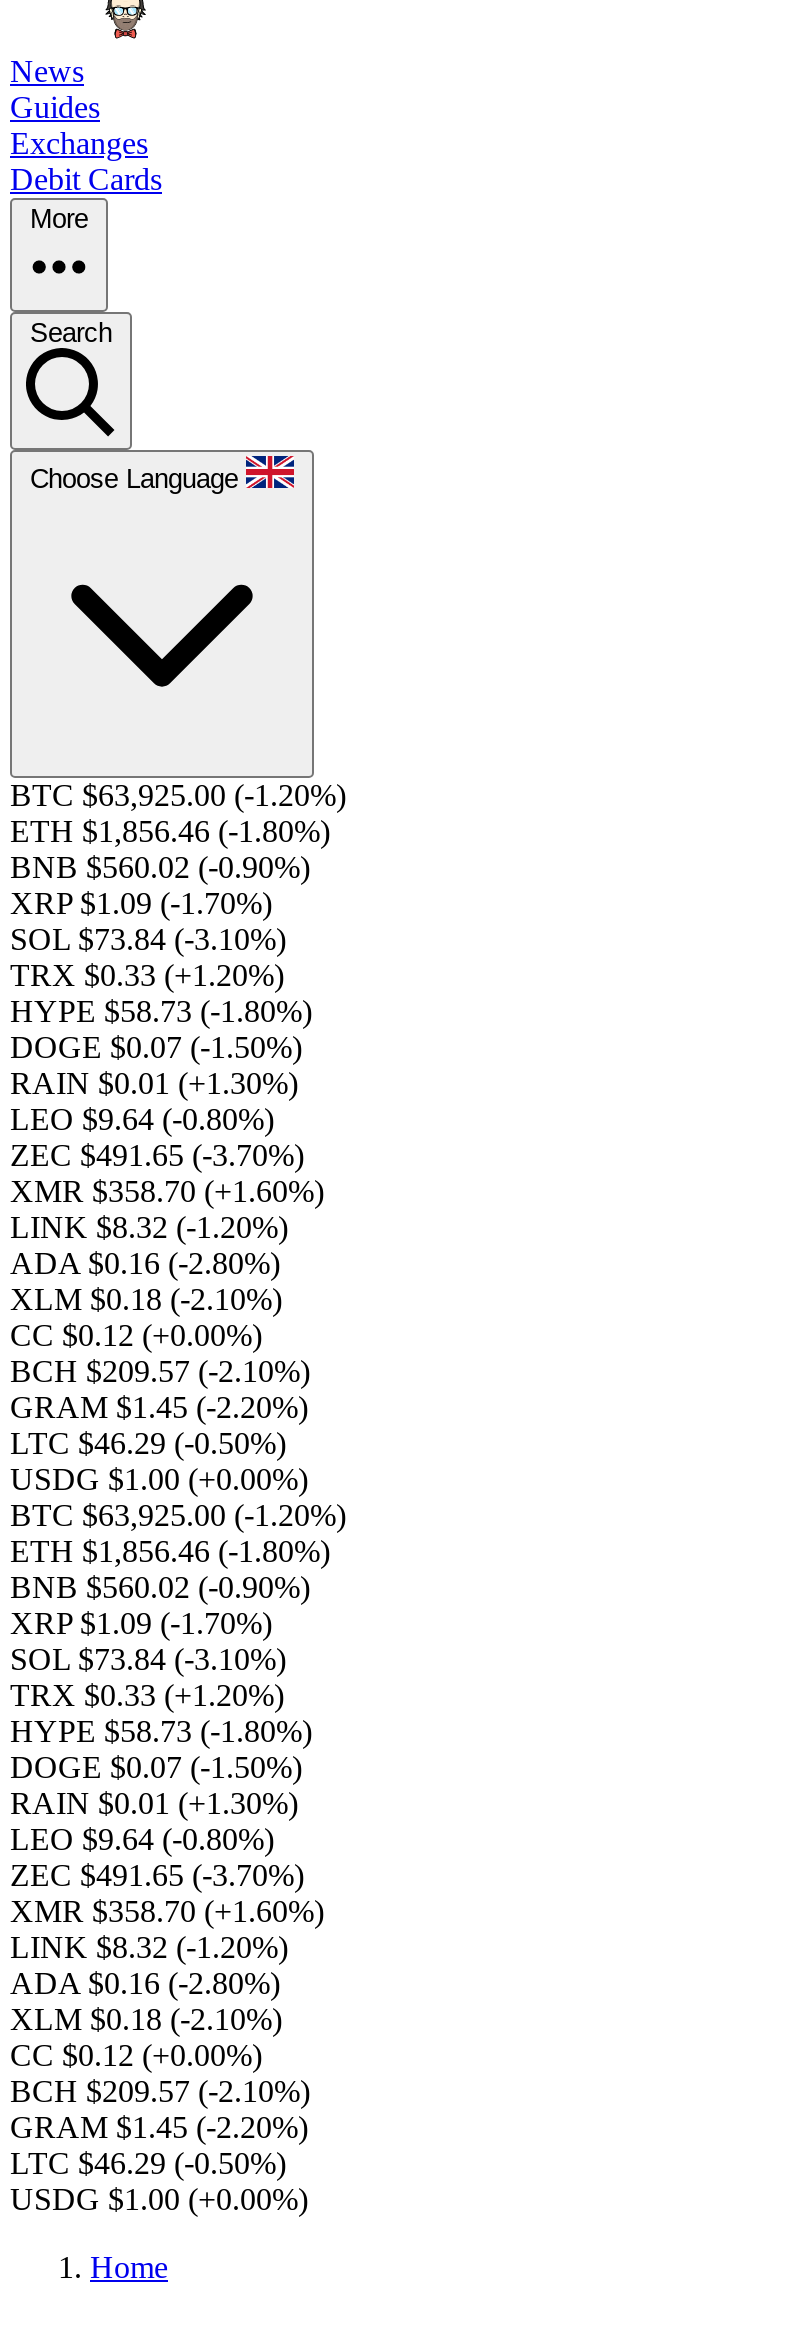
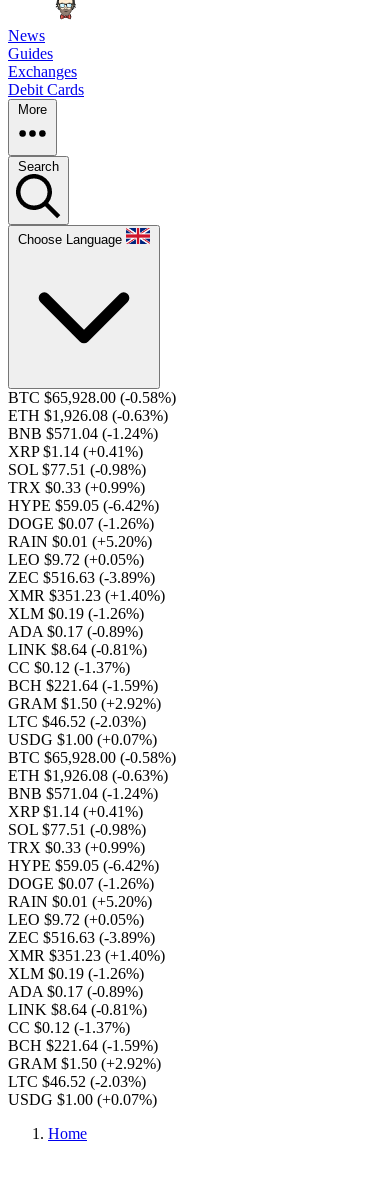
- BTC $63,925.00(-1.20%)
- ETH $1,856.46 (-1.80%)
- BNB $560.02 (-0.90%)
- XRP $1.09 (-1.70%)
- SOL $73.84(-3.10%)
- TRX $0.33 (+1.20%)
- HYPE $58.73 (-1.80%)
- DOGE $0.07 (-1.50%)
- RAIN $0.01 (+1.30%)
- LEO $9.64 (-0.80%)
- ZEC $491.65 (-3.70%)
- XMR $358.70(+1.60%)
- LINK $8.32 (-1.20%)
- ADA $0.16 (-2.80%)
- XLM $0.18 (-2.10%)
- CC $0.12 (+0.00%)
- BCH $209.57 (-2.10%)
- GRAM $1.45 (-2.20%)
- LTC $46.29 (-0.50%)
- USDG $1.00(+0.00%)
- BTC $63,925.00 (-1.20%)
- ETH $1,856.46 (-1.80%)
- BNB $560.02 (-0.90%)
- XRP $1.09 (-1.70%)
- SOL $73.84(-3.10%)
- TRX $0.33 (+1.20%)
- HYPE $58.73 (-1.80%)
- DOGE $0.07 (-1.50%)
- RAIN $0.01 (+1.30%)
- LEO $9.64 (-0.80%)
- ZEC $491.65 (-3.70%)
- XMR $358.70(+1.60%)
- LINK $8.32 (-1.20%)
- ADA $0.16 (-2.80%)
- XLM $0.18 (-2.10%)
- CC $0.12 (+0.00%)
- BCH $209.57 (-2.10%)
- GRAM $1.45 (-2.20%)
- LTC $46.29 (-0.50%)
- USDG $1.00(+0.00%)
+ BTC $65,928.00(-0.58%)
+ ETH $1,926.08 (-0.63%)
+ BNB $571.04 (-1.24%)
+ XRP $1.14 (+0.41%)
+ SOL $77.51(-0.98%)
+ TRX $0.33 (+0.99%)
+ HYPE $59.05 (-6.42%)
+ DOGE $0.07 (-1.26%)
+ RAIN $0.01 (+5.20%)
+ LEO $9.72 (+0.05%)
+ ZEC $516.63 (-3.89%)
+ XMR $351.23(+1.40%)
+ XLM $0.19 (-1.26%)
+ ADA $0.17 (-0.89%)
+ LINK $8.64 (-0.81%)
+ CC $0.12 (-1.37%)
+ BCH $221.64 (-1.59%)
+ GRAM $1.50 (+2.92%)
+ LTC $46.52 (-2.03%)
+ USDG $1.00(+0.07%)
+ BTC $65,928.00 (-0.58%)
+ ETH $1,926.08 (-0.63%)
+ BNB $571.04 (-1.24%)
+ XRP $1.14 (+0.41%)
+ SOL $77.51(-0.98%)
+ TRX $0.33 (+0.99%)
+ HYPE $59.05 (-6.42%)
+ DOGE $0.07 (-1.26%)
+ RAIN $0.01 (+5.20%)
+ LEO $9.72 (+0.05%)
+ ZEC $516.63 (-3.89%)
+ XMR $351.23(+1.40%)
+ XLM $0.19 (-1.26%)
+ ADA $0.17 (-0.89%)
+ LINK $8.64 (-0.81%)
+ CC $0.12 (-1.37%)
+ BCH $221.64 (-1.59%)
+ GRAM $1.50 (+2.92%)
+ LTC $46.52 (-2.03%)
+ USDG $1.00(+0.07%)
